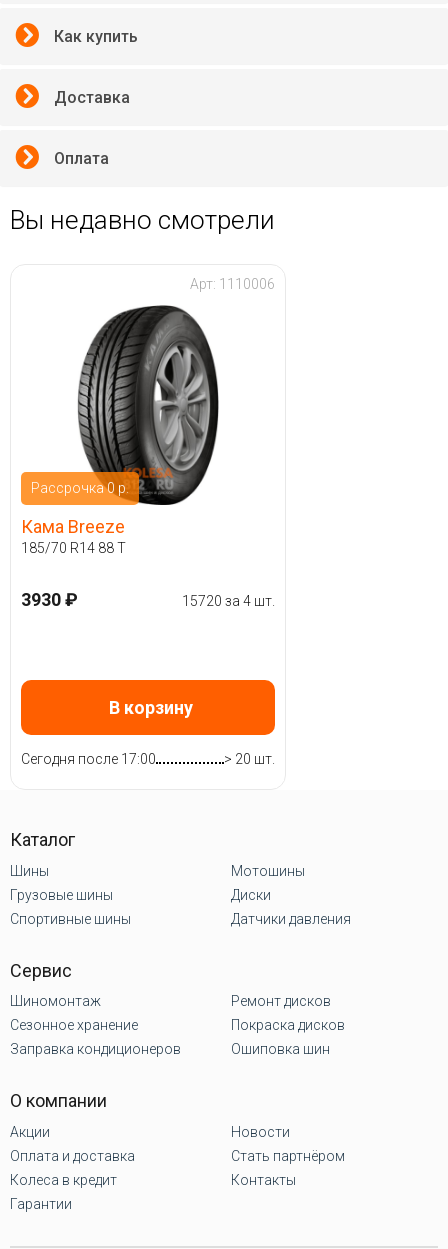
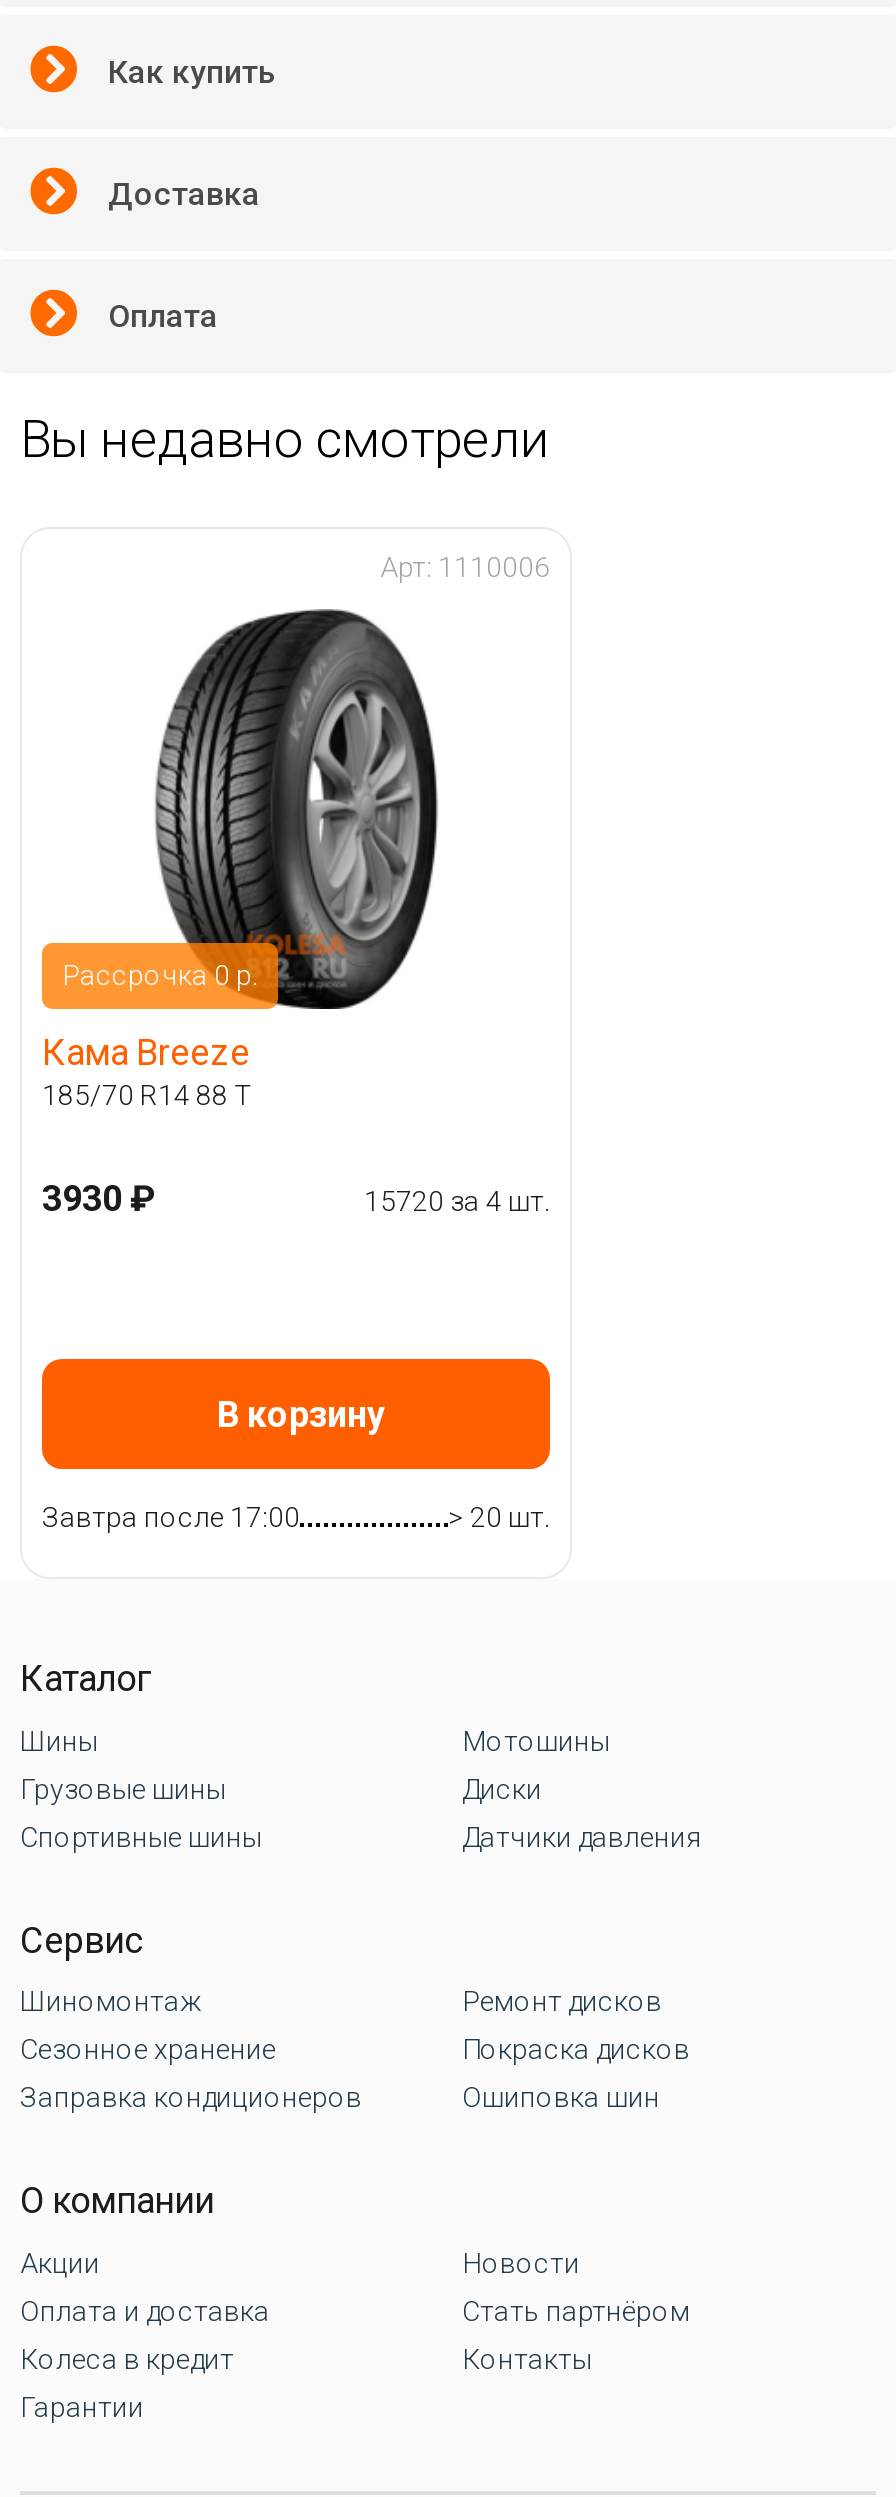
- Сегодня после 17:00
+ Завтра после 17:00
